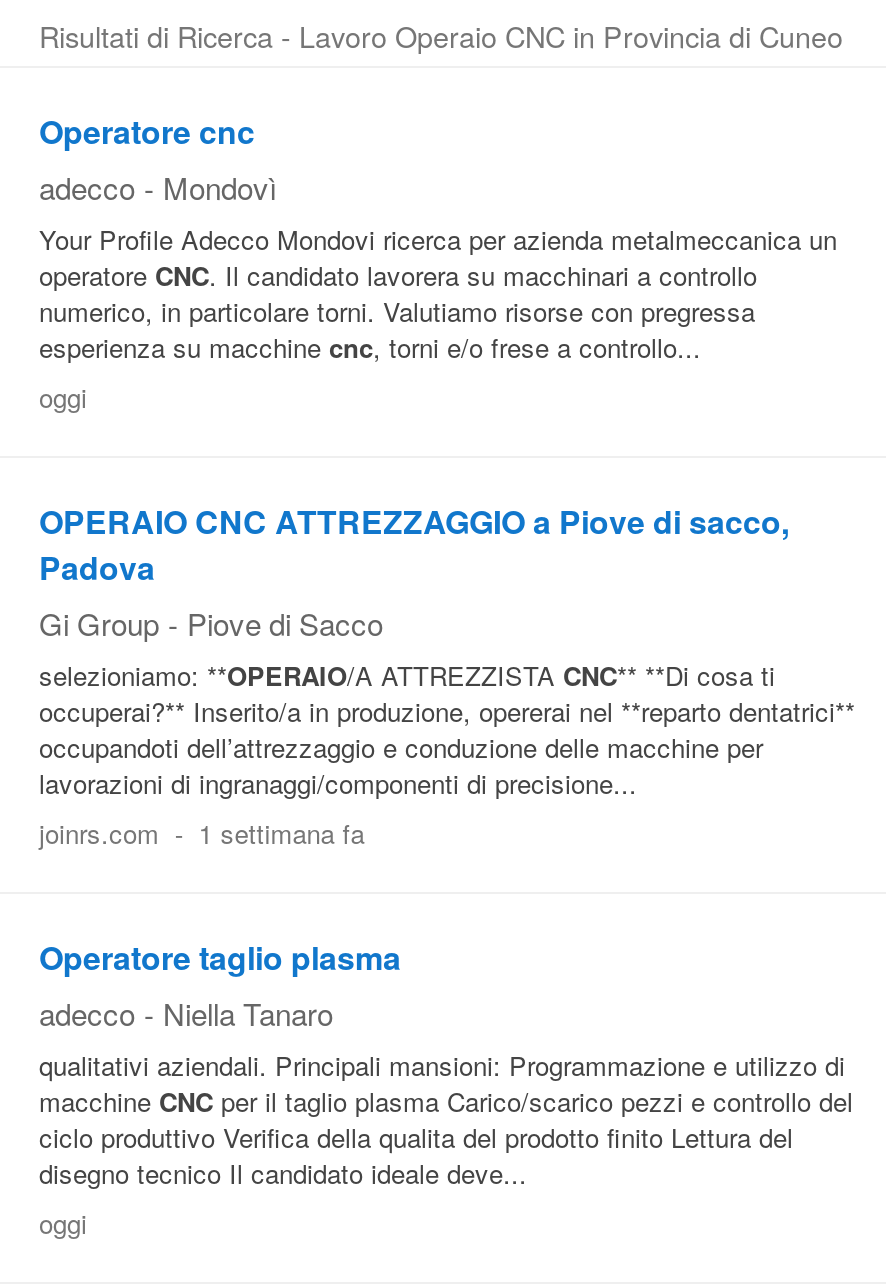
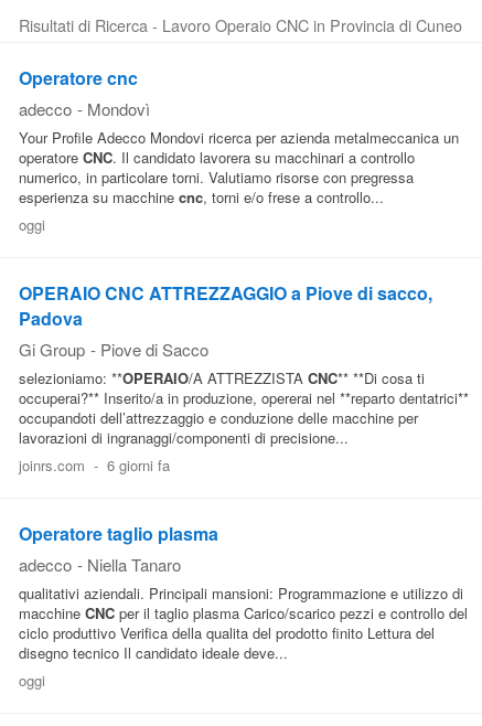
- joinrs.com - 1 settimana fa
+ joinrs.com - 6 giorni fa
